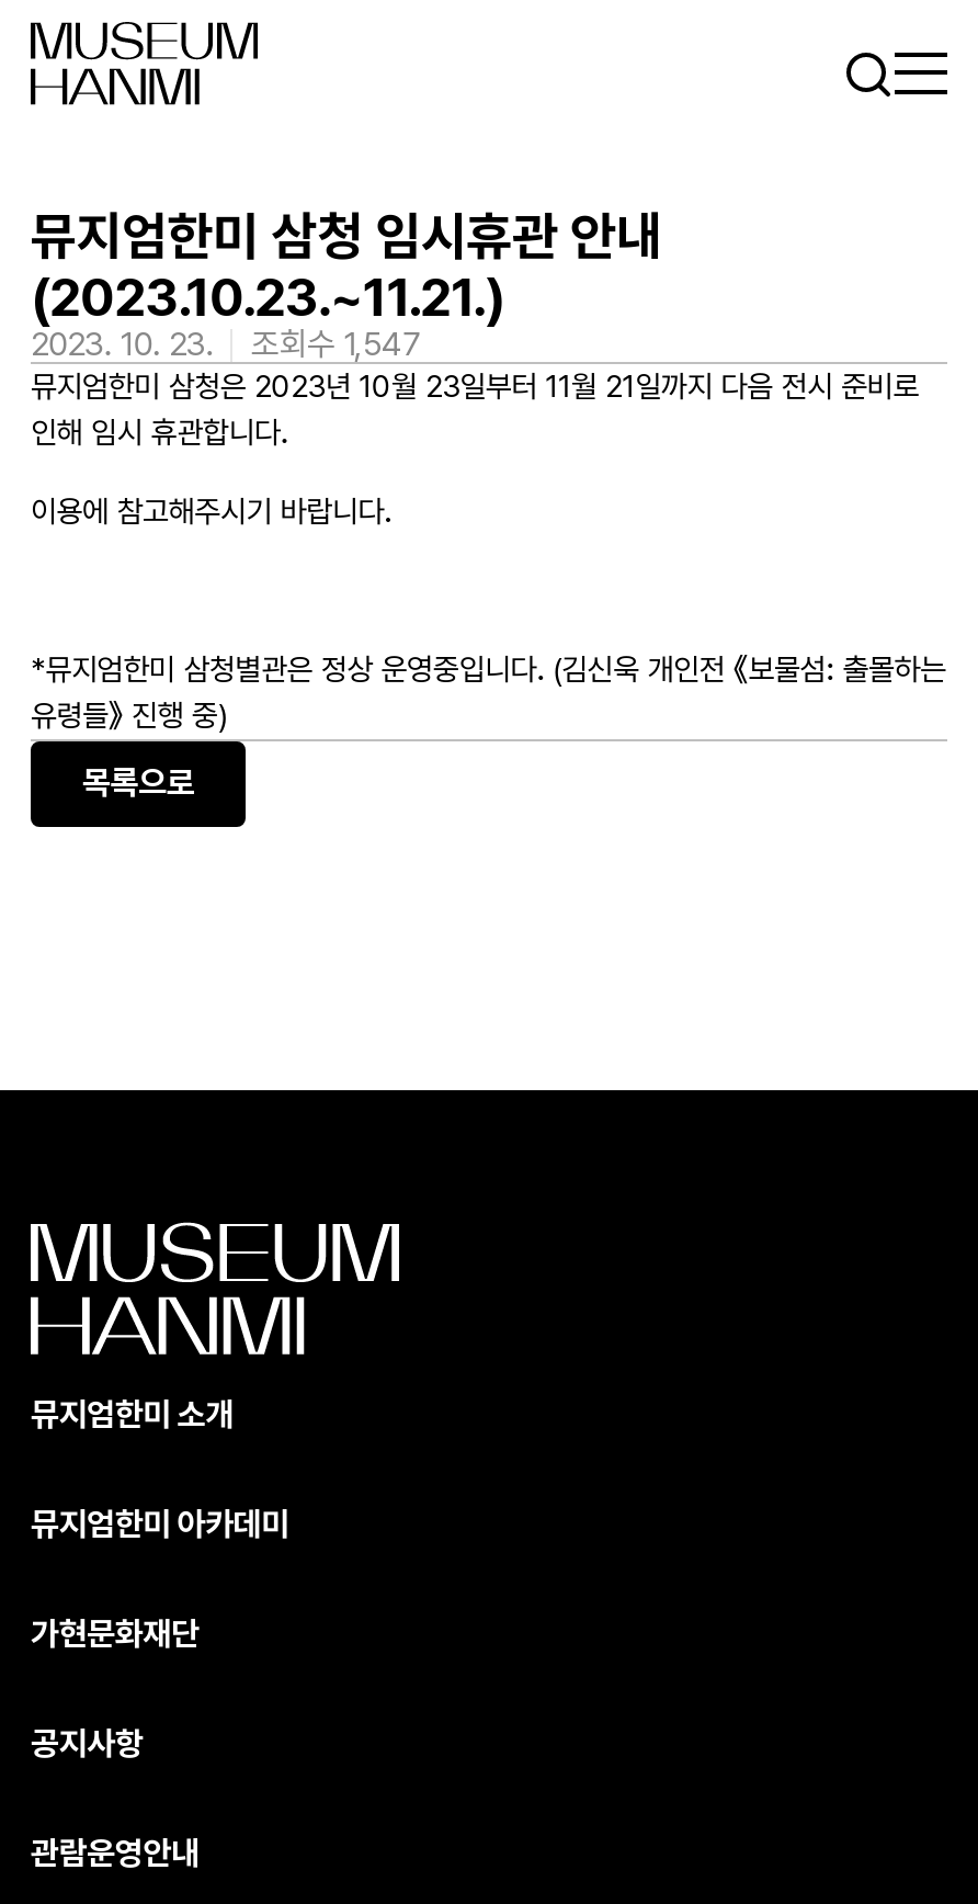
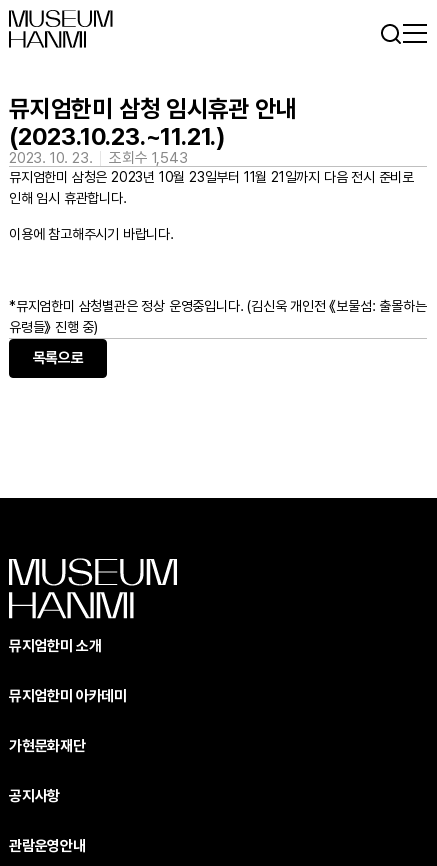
- 2023. 10. 23. 조회수 1,547
+ 2023. 10. 23. 조회수 1,543
